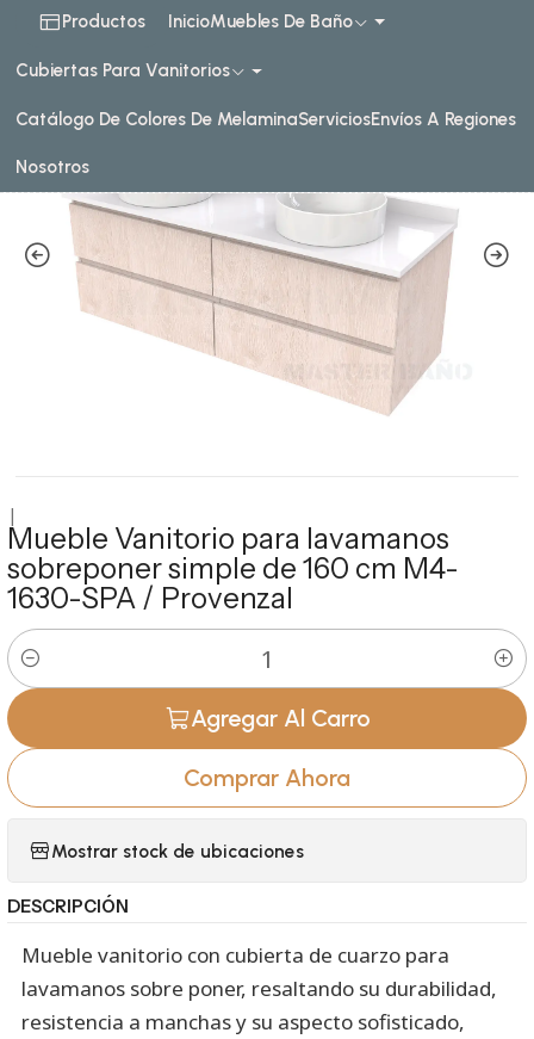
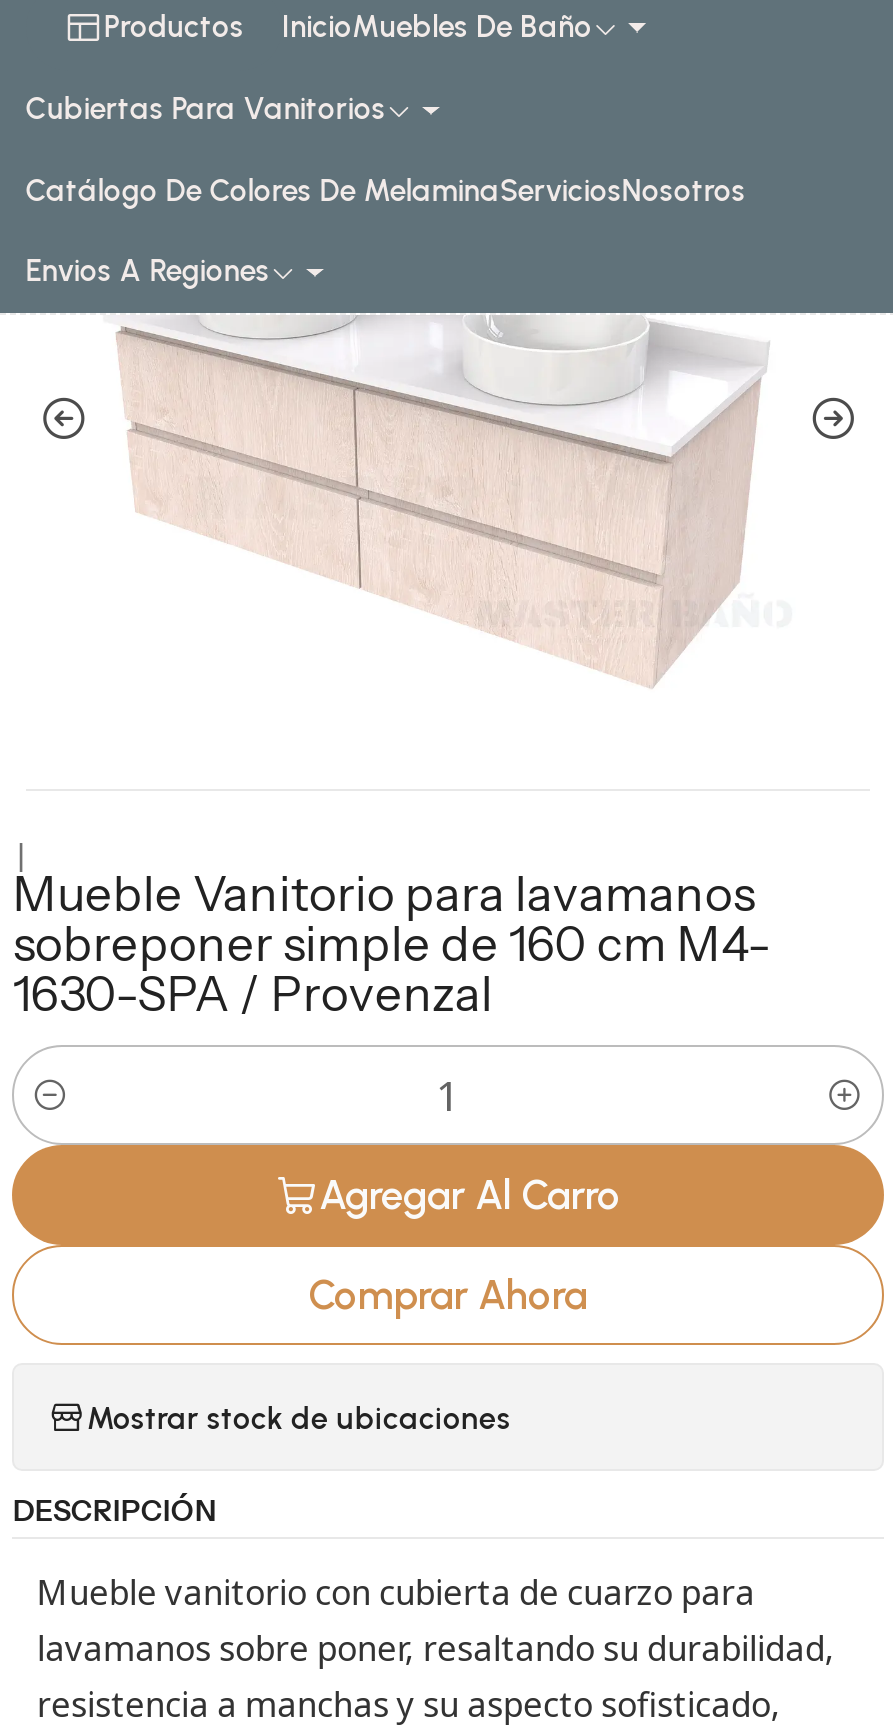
- Catálogo De Colores De MelaminaServiciosEnvíos A Regiones
+ Catálogo De Colores De MelaminaServiciosNosotros

- Nosotros
+ Envios A Regiones
